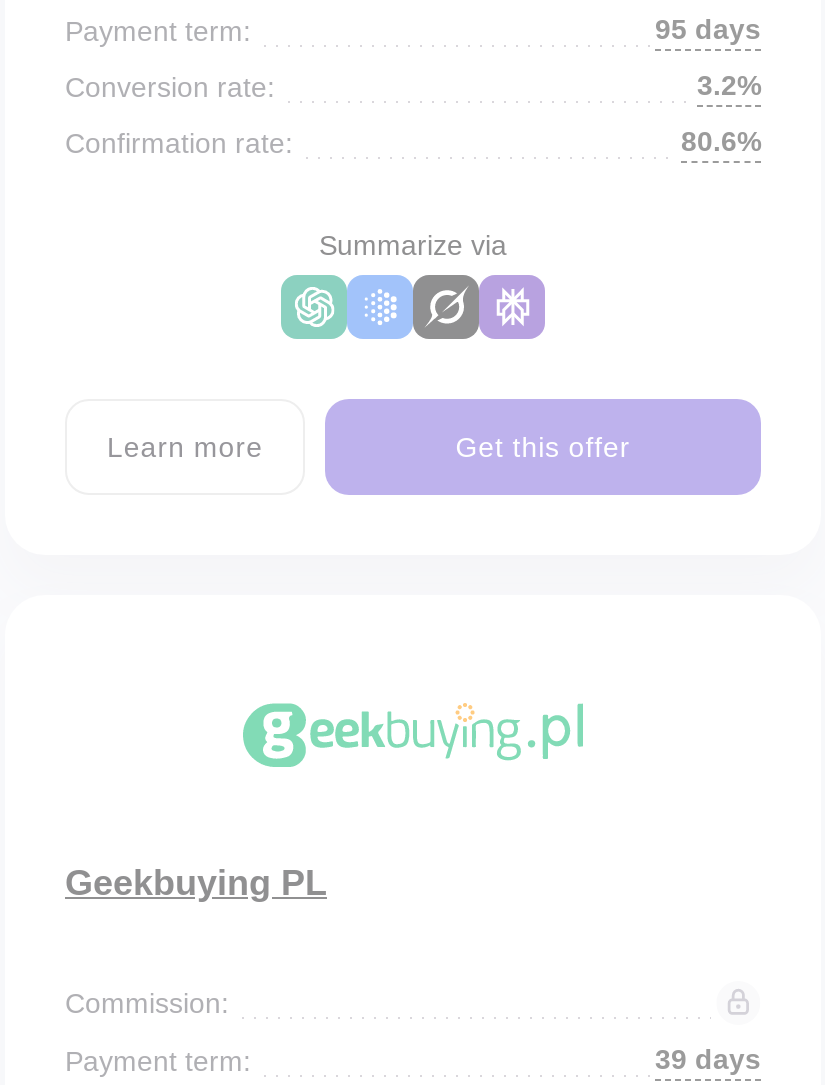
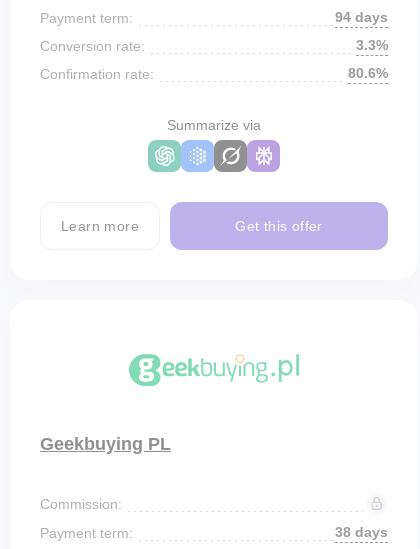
- 95 days
+ 94 days

- 3.2%
+ 3.3%

- 39 days
+ 38 days
